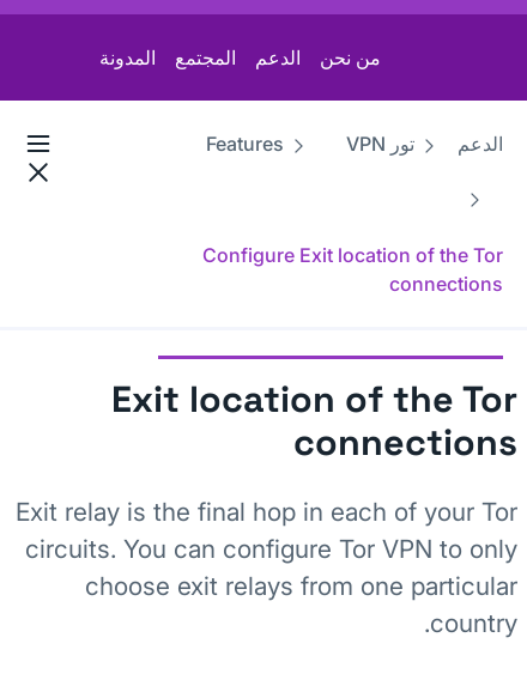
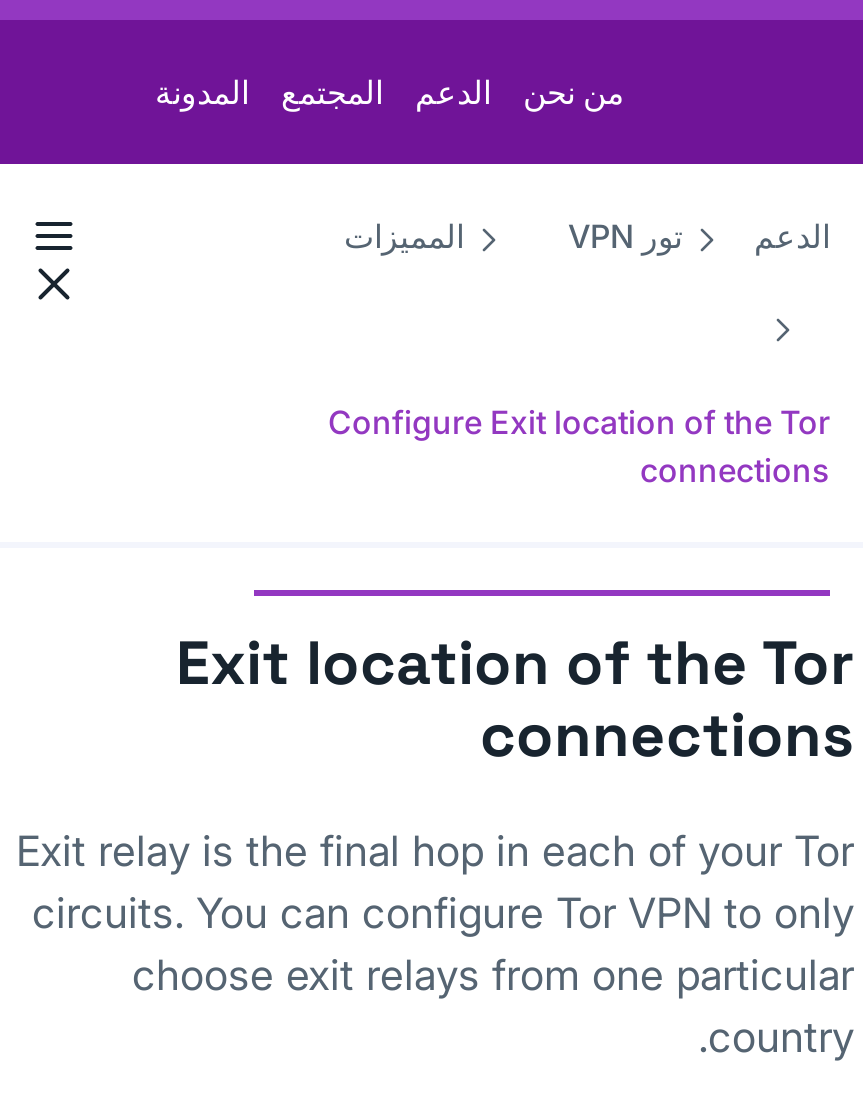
- Features
+ المميزات
